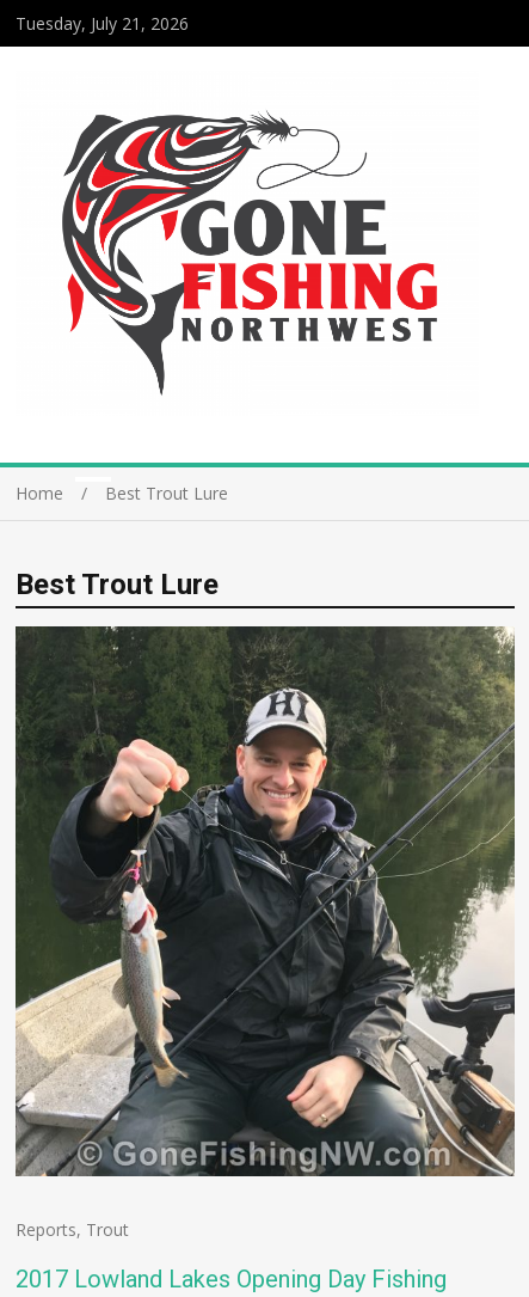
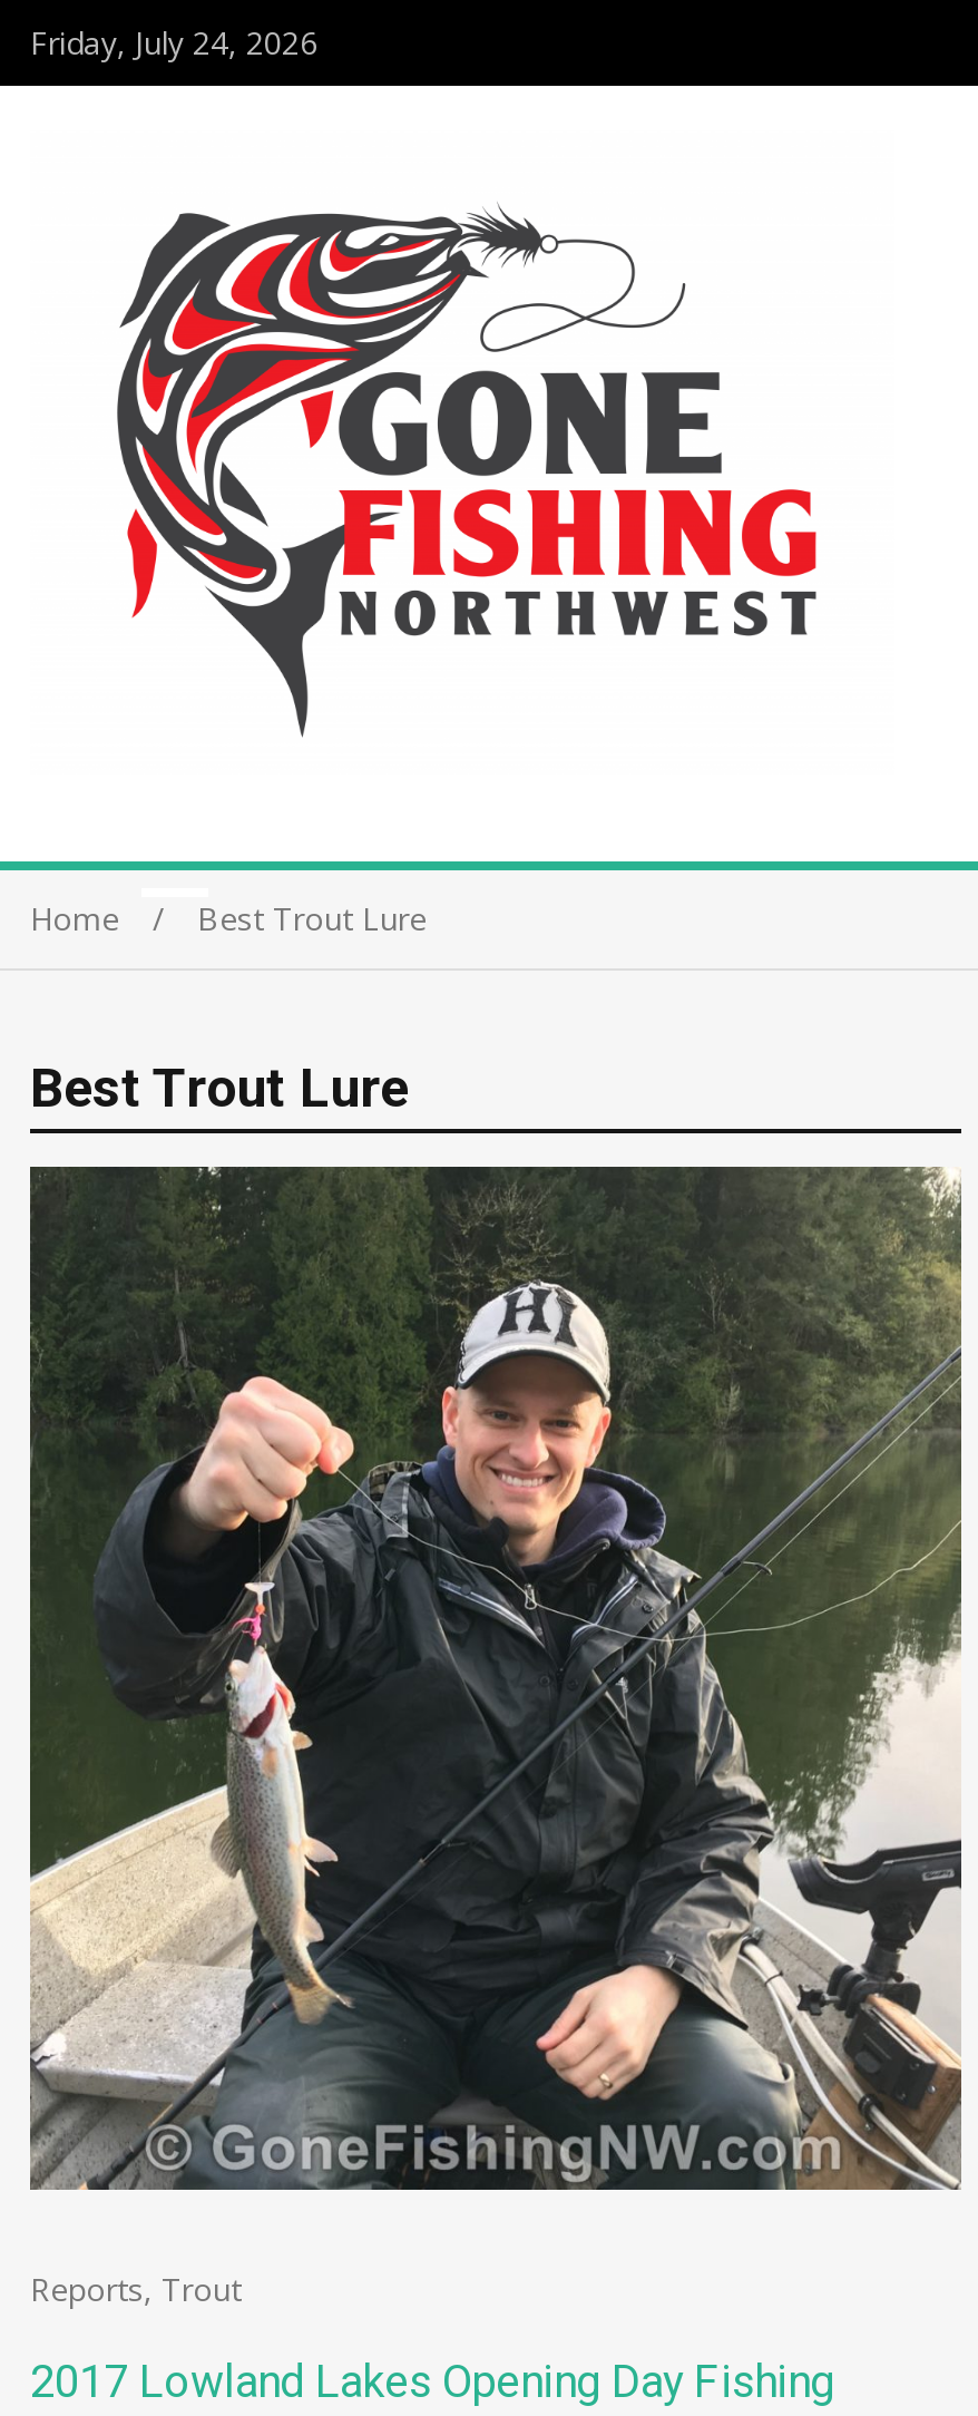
- Tuesday, July 21, 2026
+ Friday, July 24, 2026
